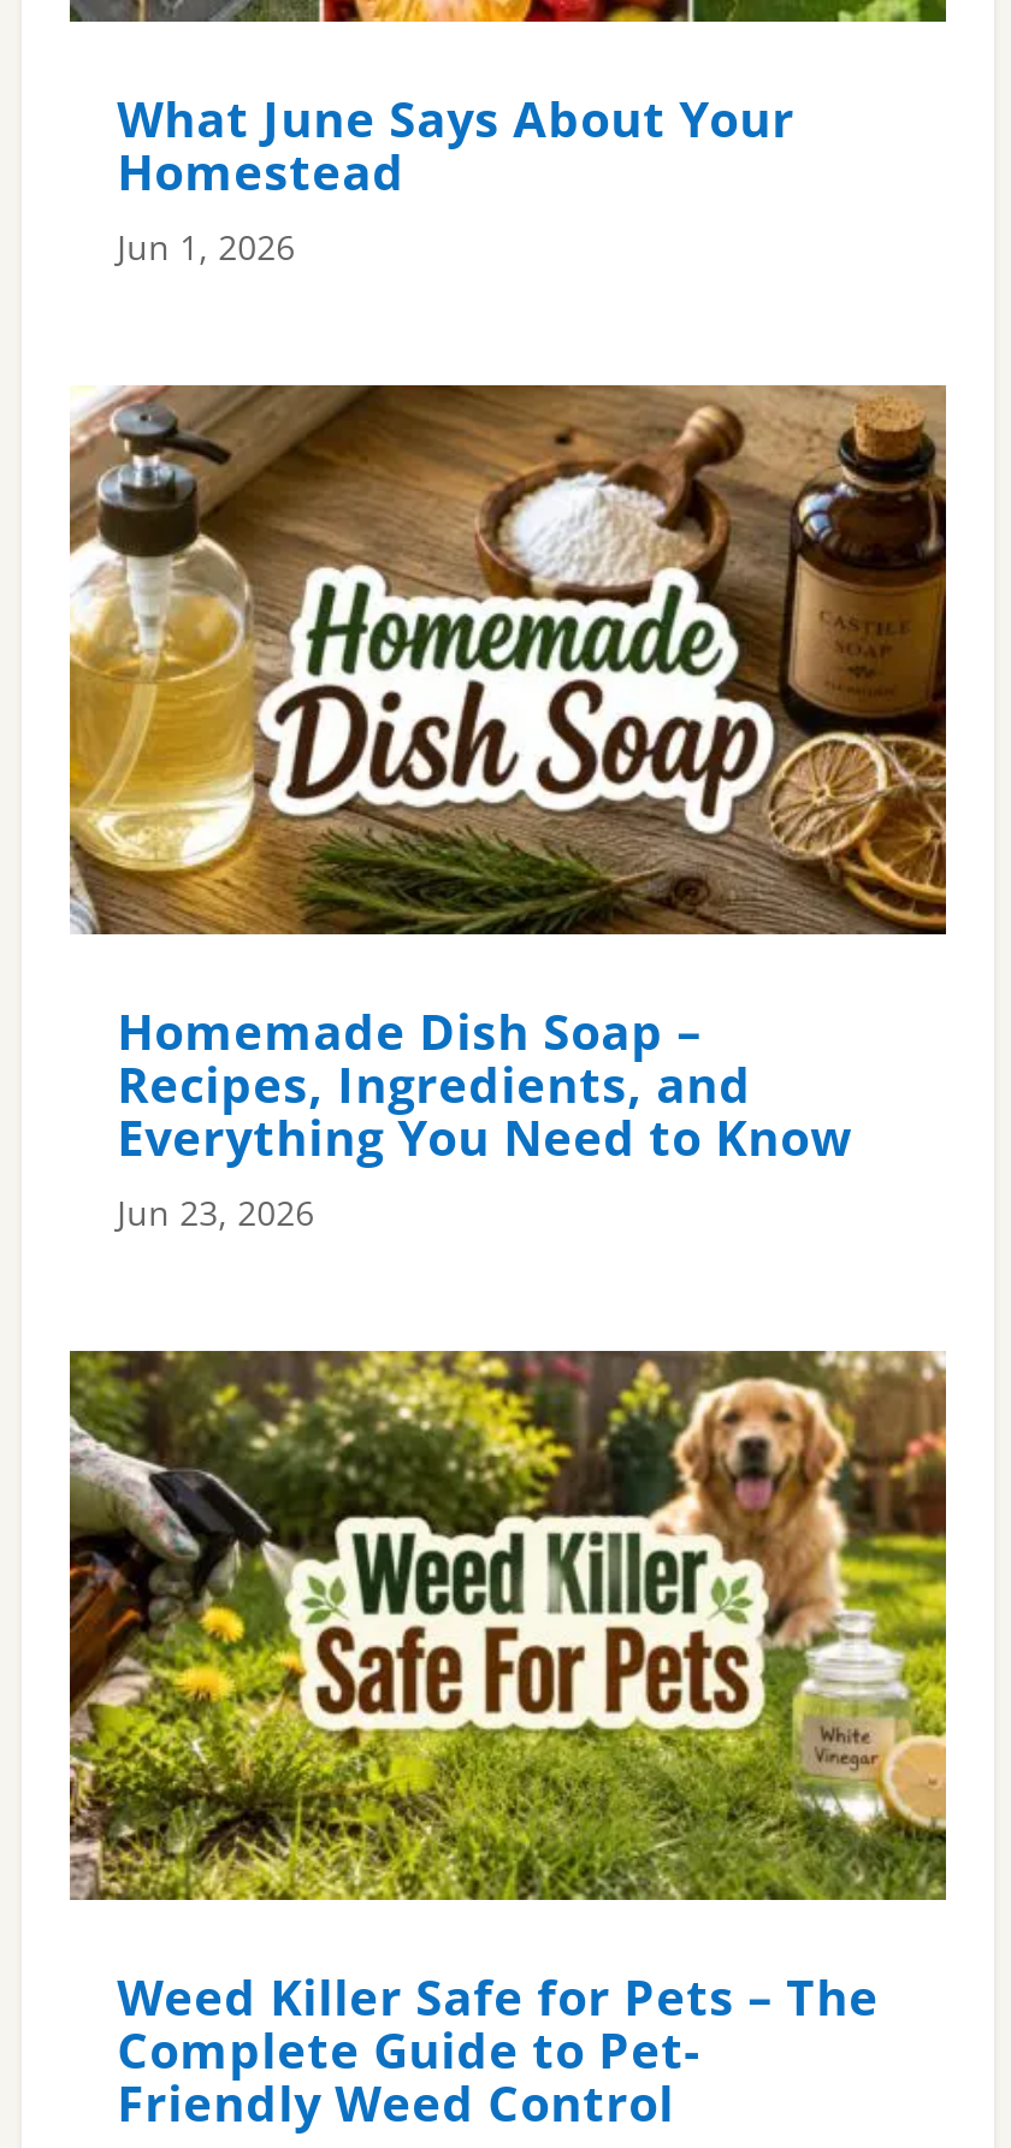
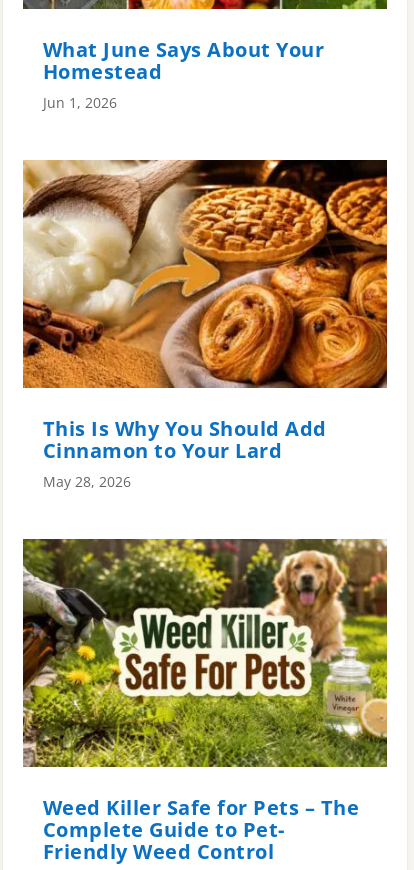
- [image]
- Homemade Dish Soap –
- Recipes, Ingredients, and
- Everything You Need to Know
- Jun 23, 2026
+ [image]
+ This Is Why You Should Add
+ Cinnamon to Your Lard
+ May 28, 2026
